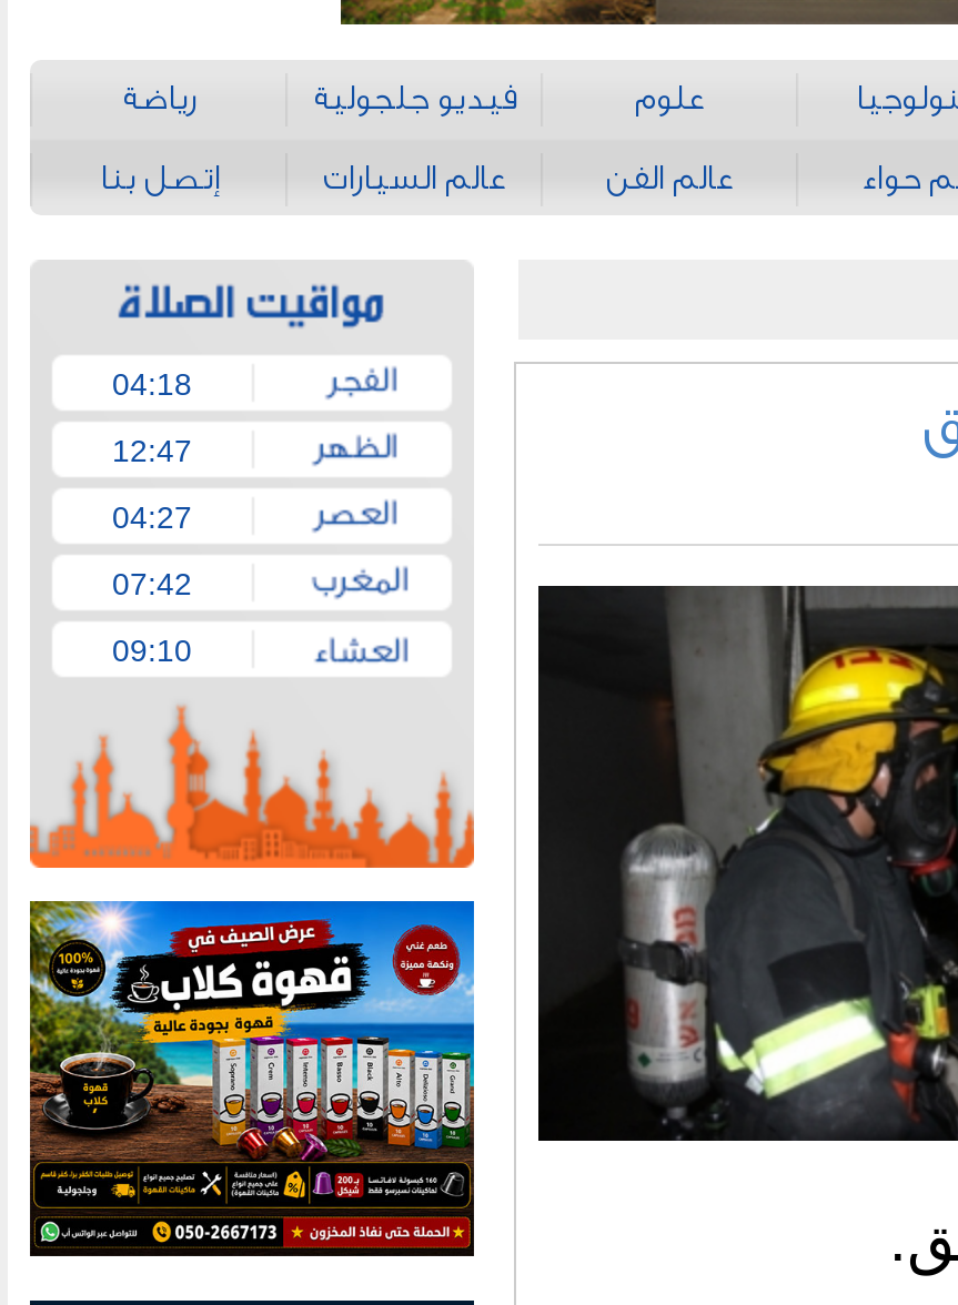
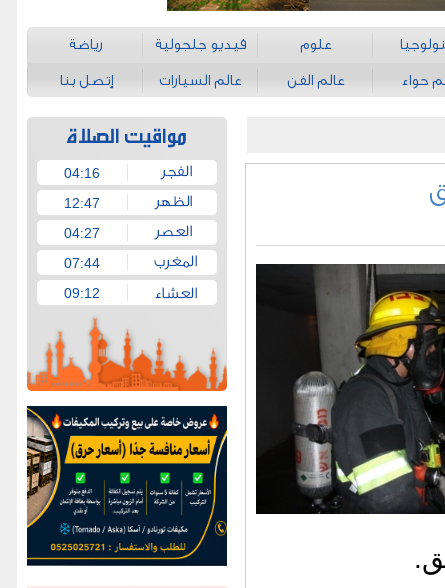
- 04:18
+ 04:16

- 07:42
+ 07:44

- 09:10
+ 09:12

- [image]
+ [image]
